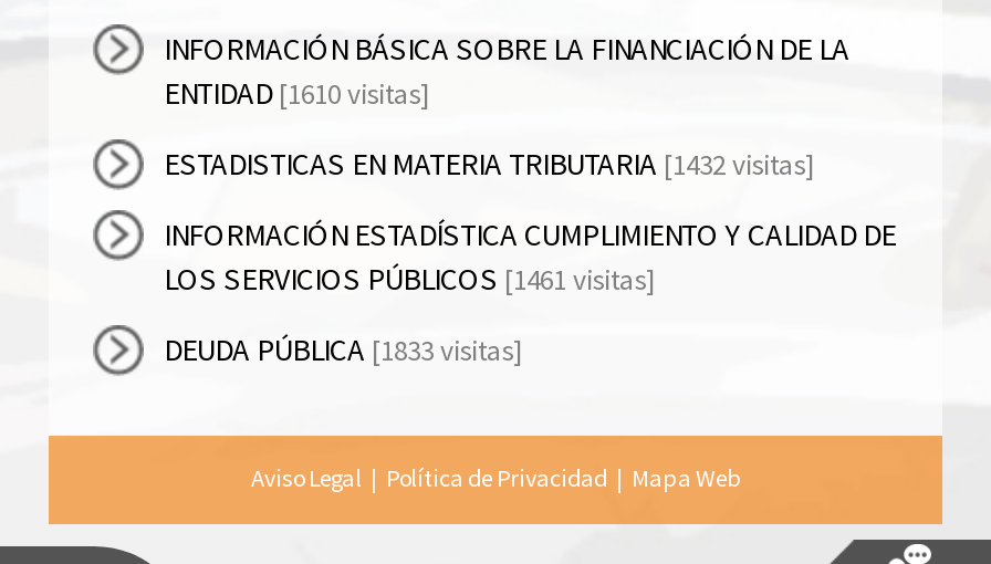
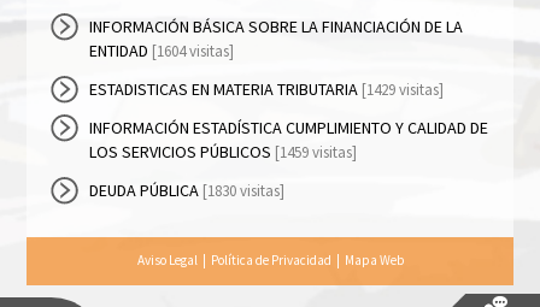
- ENTIDAD [1610 visitas]
+ ENTIDAD [1604 visitas]

- ESTADISTICAS EN MATERIA TRIBUTARIA [1432 visitas]
+ ESTADISTICAS EN MATERIA TRIBUTARIA [1429 visitas]

- LOS SERVICIOS PÚBLICOS [1461 visitas]
+ LOS SERVICIOS PÚBLICOS [1459 visitas]

- DEUDA PÚBLICA [1833 visitas]
+ DEUDA PÚBLICA [1830 visitas]
